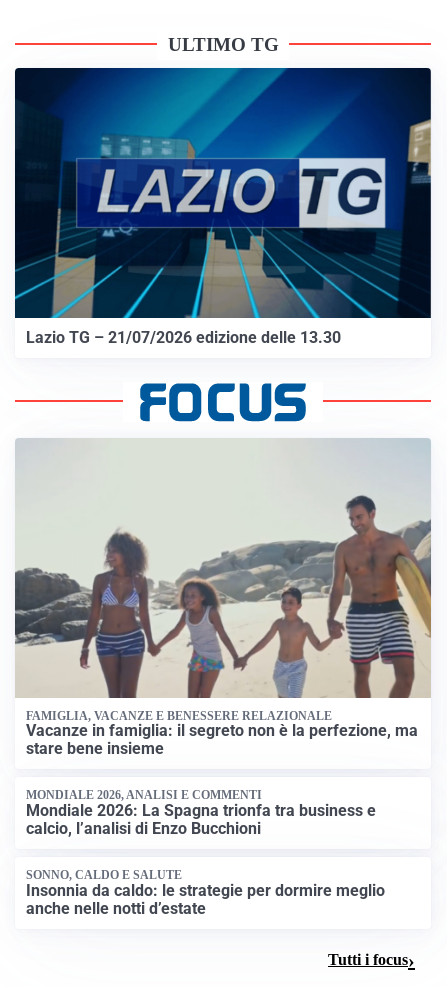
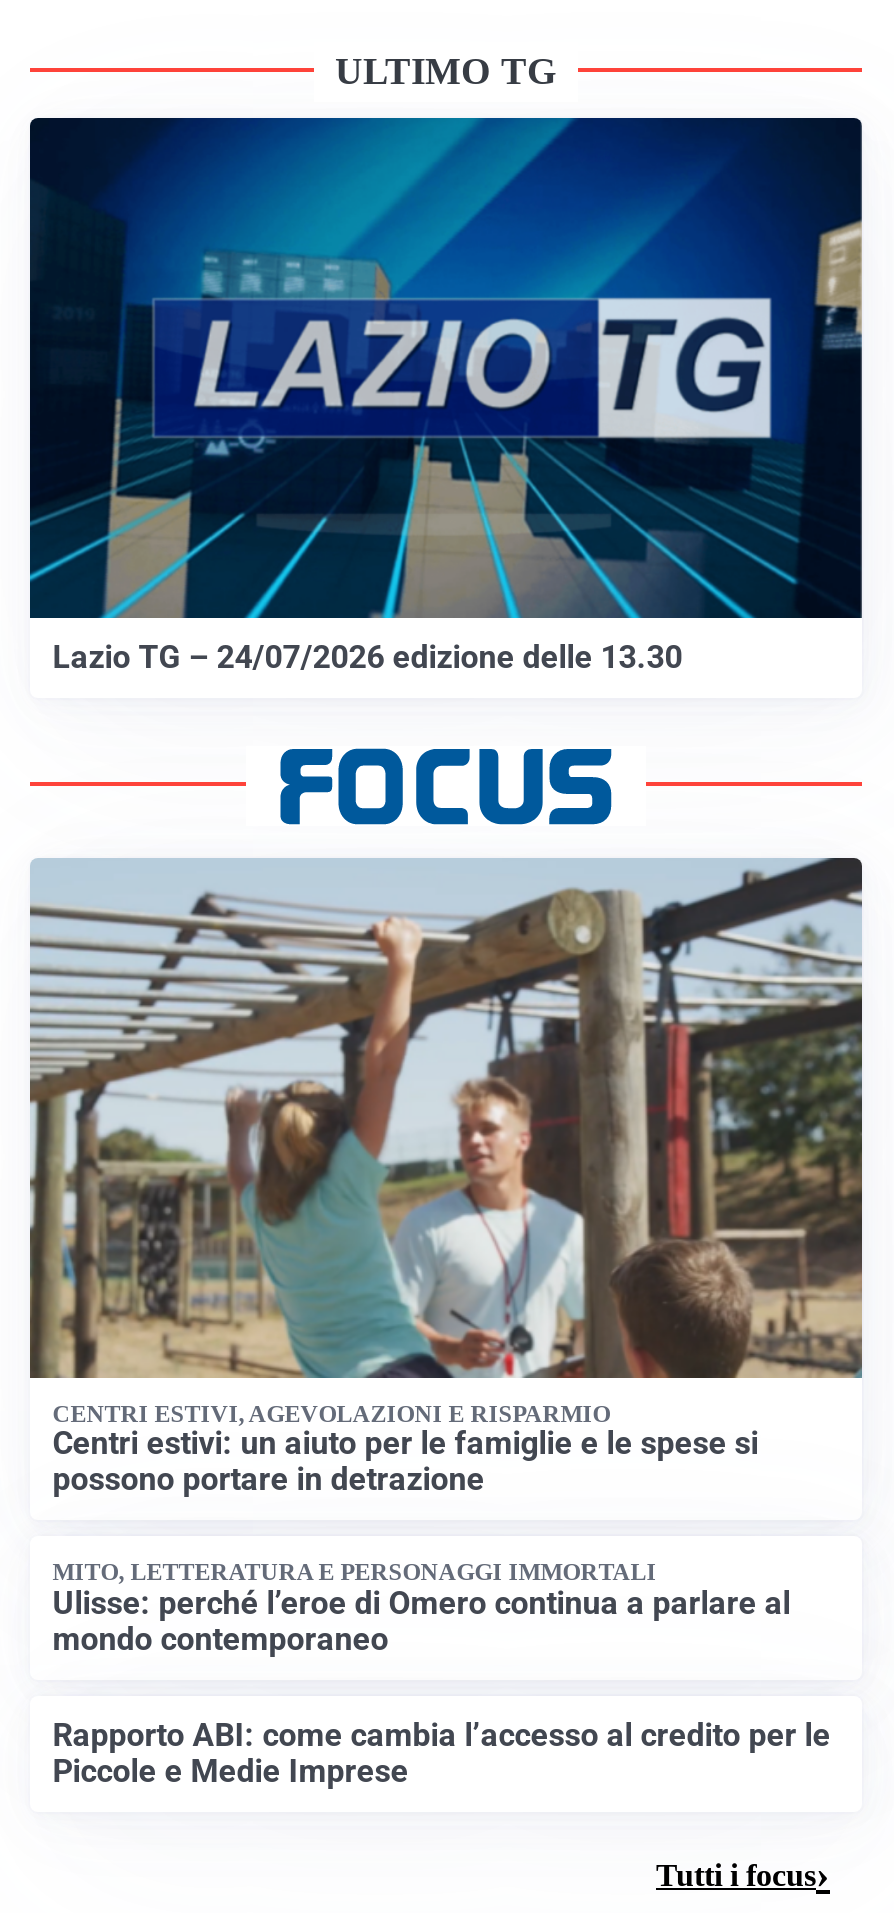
- Lazio TG – 21/07/2026 edizione delle 13.30
+ Lazio TG – 24/07/2026 edizione delle 13.30

- [image]
- FAMIGLIA, VACANZE E BENESSERE RELAZIONALE
- Vacanze in famiglia: il segreto non è la perfezione, ma
- stare bene insieme
+ [image]
+ CENTRI ESTIVI, AGEVOLAZIONI E RISPARMIO
+ Centri estivi: un aiuto per le famiglie e le spese si
+ possono portare in detrazione

- MONDIALE 2026, ANALISI E COMMENTI
- Mondiale 2026: La Spagna trionfa tra business e
- calcio, l’analisi di Enzo Bucchioni
+ MITO, LETTERATURA E PERSONAGGI IMMORTALI
+ Ulisse: perché l’eroe di Omero continua a parlare al
+ mondo contemporaneo

- SONNO, CALDO E SALUTE
- Insonnia da caldo: le strategie per dormire meglio
- anche nelle notti d’estate
+ Rapporto ABI: come cambia l’accesso al credito per le
+ Piccole e Medie Imprese
